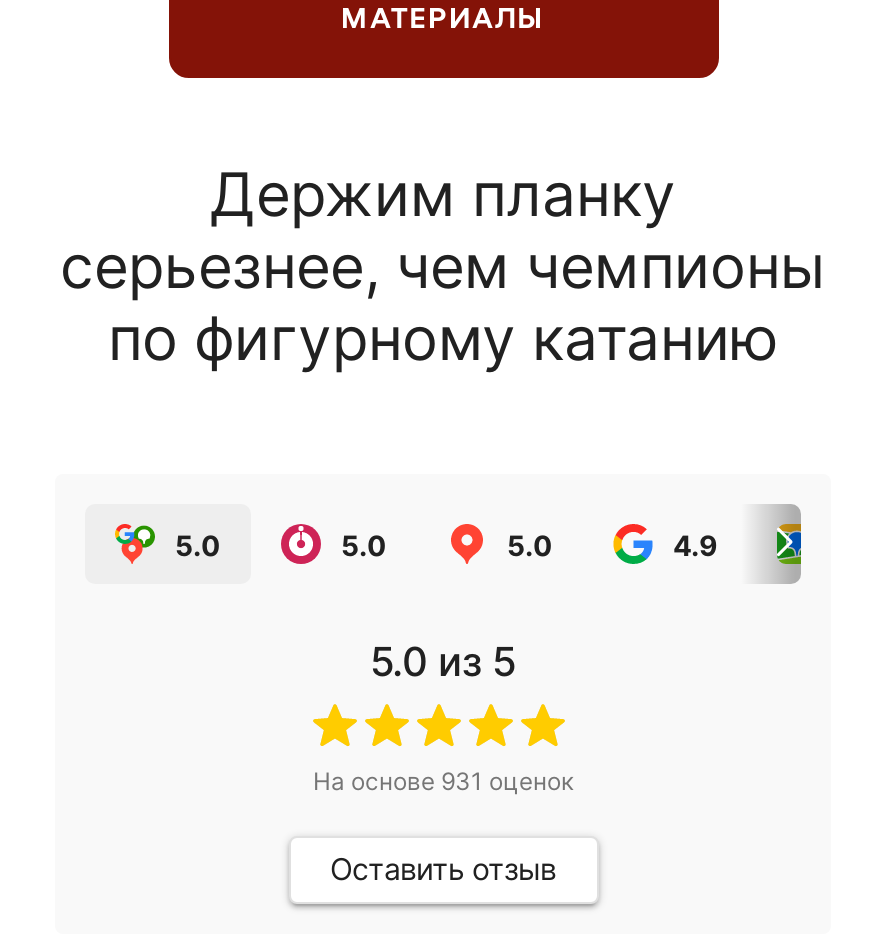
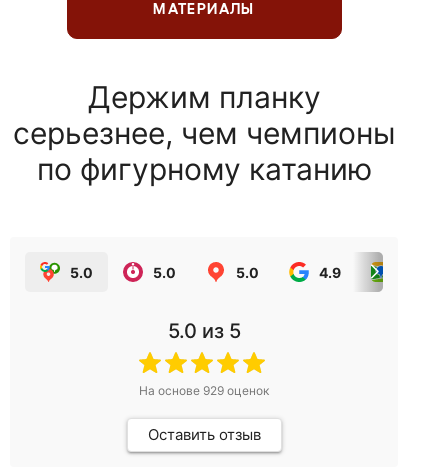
- На основе 931 оценок
+ На основе 929 оценок
